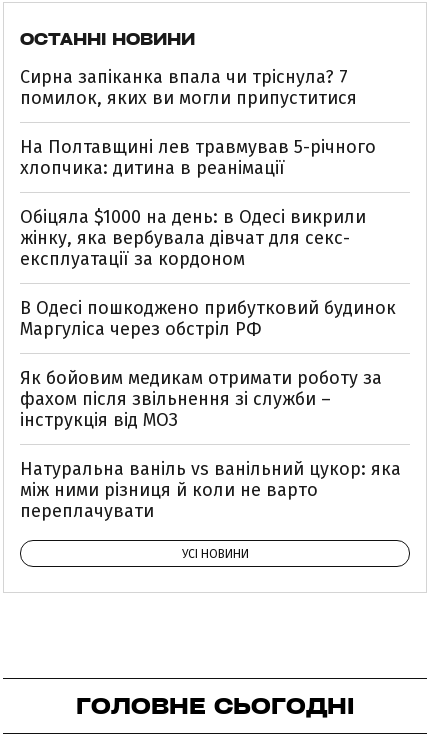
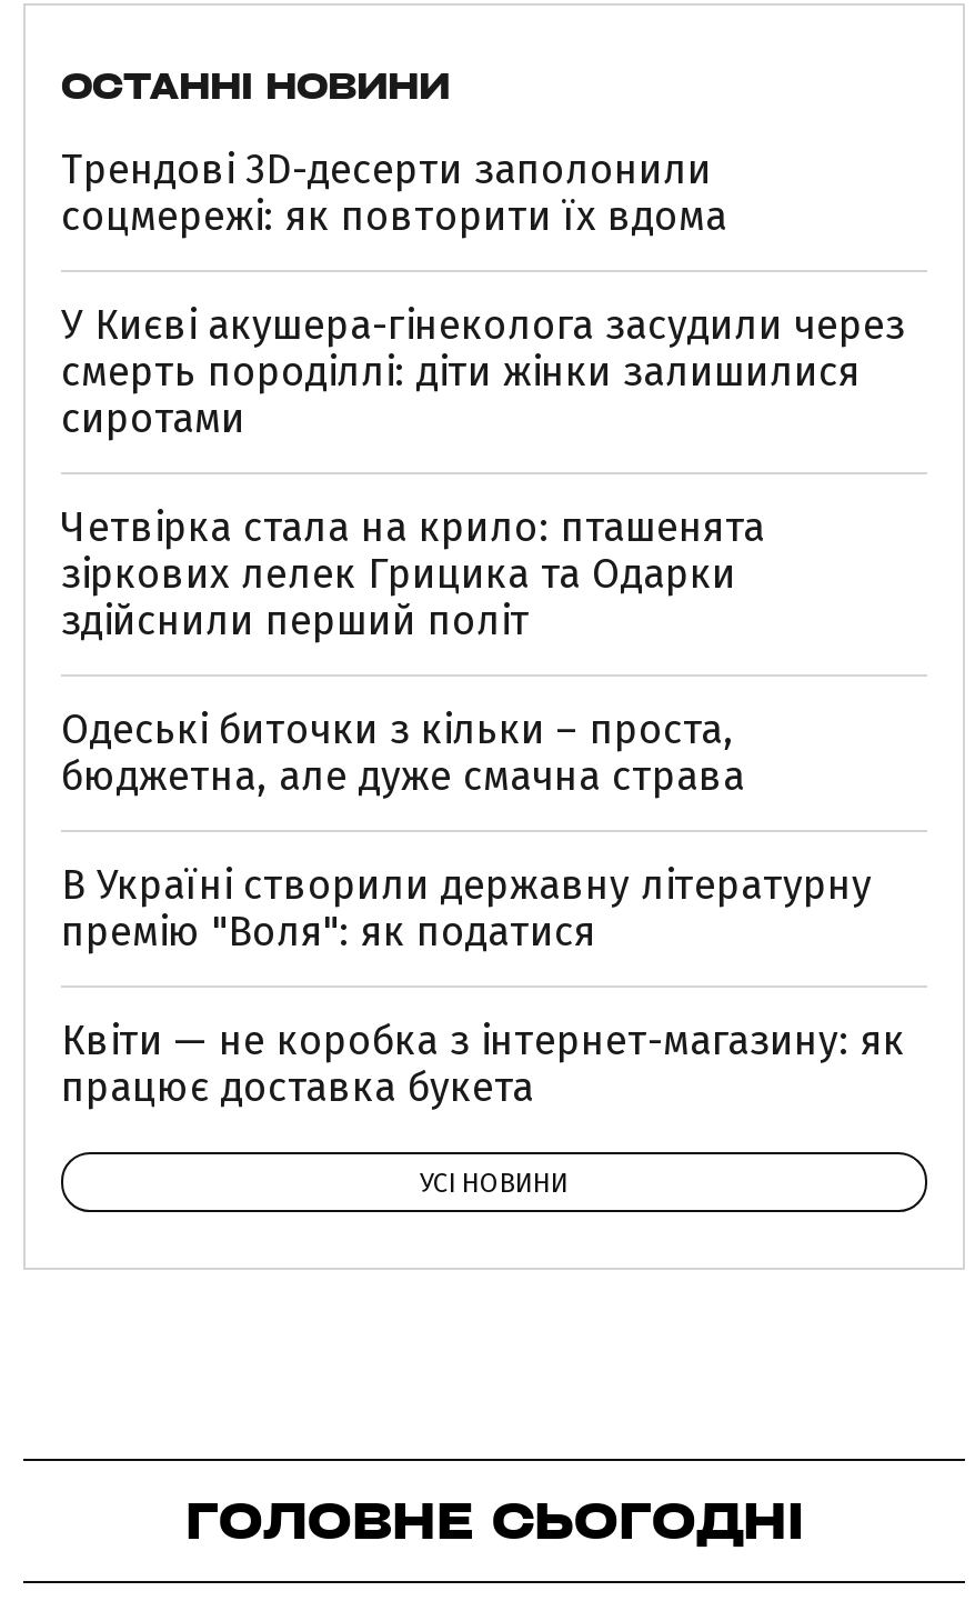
- Сирна запіканка впала чи тріснула? 7
- помилок, яких ви могли припуститися
+ Трендові 3D-десерти заполонили
+ соцмережі: як повторити їх вдома

- На Полтавщині лев травмував 5-річного
- хлопчика: дитина в реанімації
+ У Києві акушера-гінеколога засудили через
+ смерть породіллі: діти жінки залишилися
+ сиротами

- Обіцяла $1000 на день: в Одесі викрили
- жінку, яка вербувала дівчат для секс-
- експлуатації за кордоном
+ Четвірка стала на крило: пташенята
+ зіркових лелек Грицика та Одарки
+ здійснили перший політ

- В Одесі пошкоджено прибутковий будинок
- Маргуліса через обстріл РФ
+ Одеські биточки з кільки – проста,
+ бюджетна, але дуже смачна страва

- Як бойовим медикам отримати роботу за
- фахом після звільнення зі служби –
- інструкція від МОЗ
+ В Україні створили державну літературну
+ премію "Воля": як податися

- Натуральна ваніль vs ванільний цукор: яка
- між ними різниця й коли не варто
- переплачувати
+ Квіти — не коробка з інтернет-магазину: як
+ працює доставка букета
